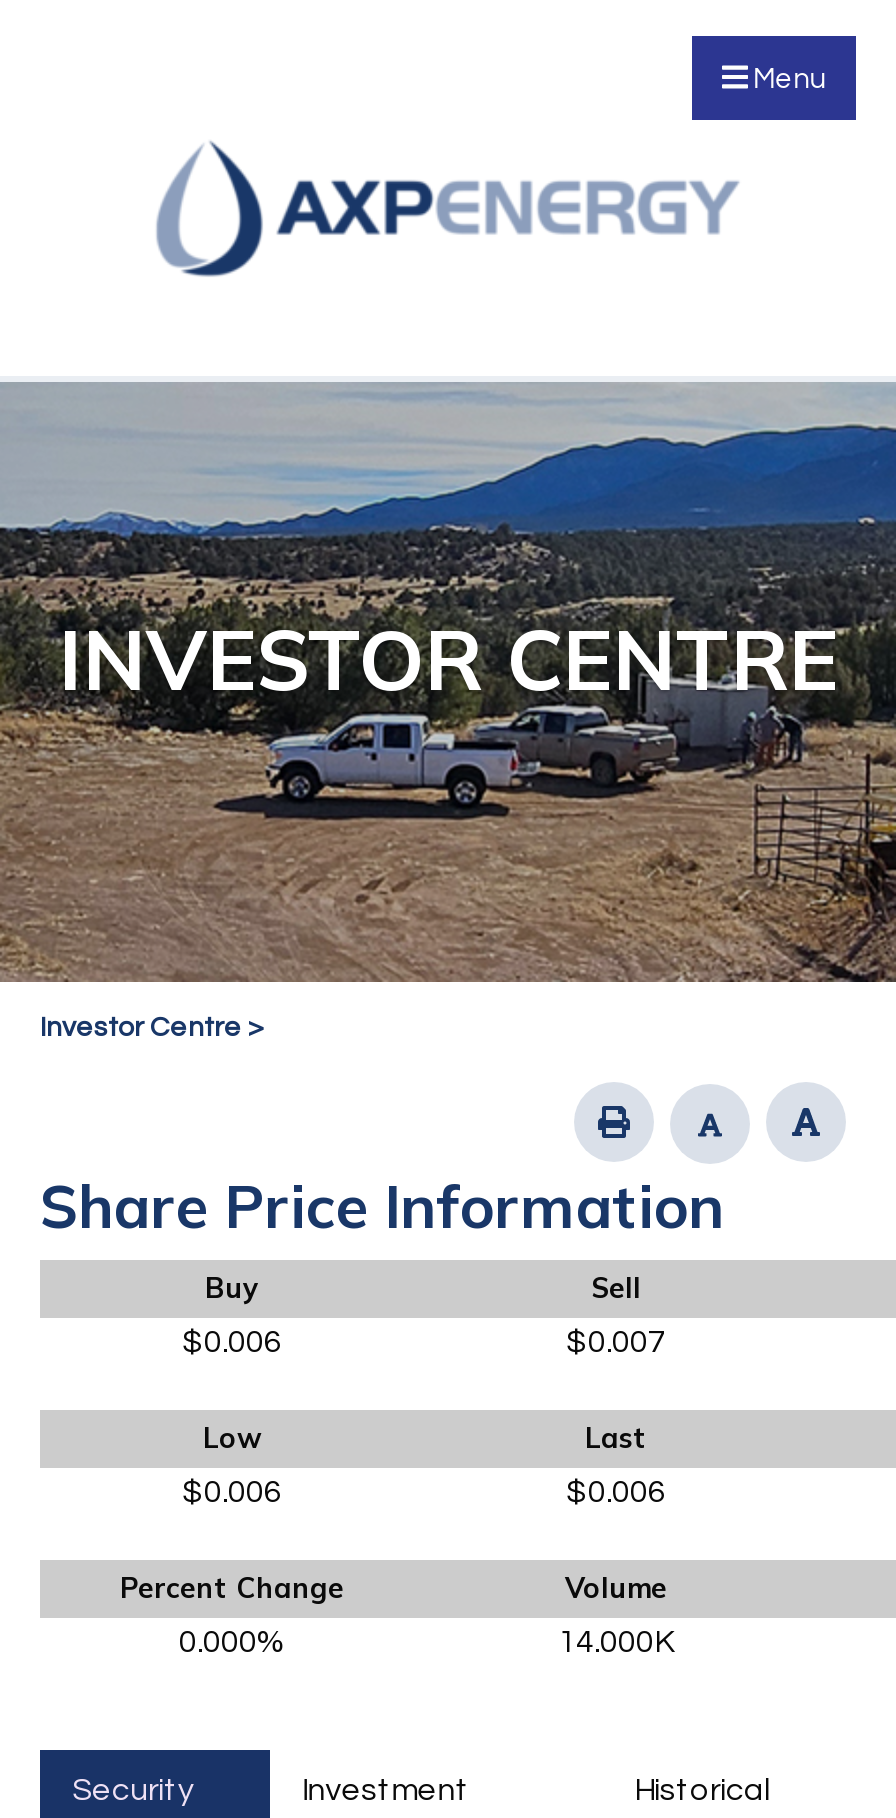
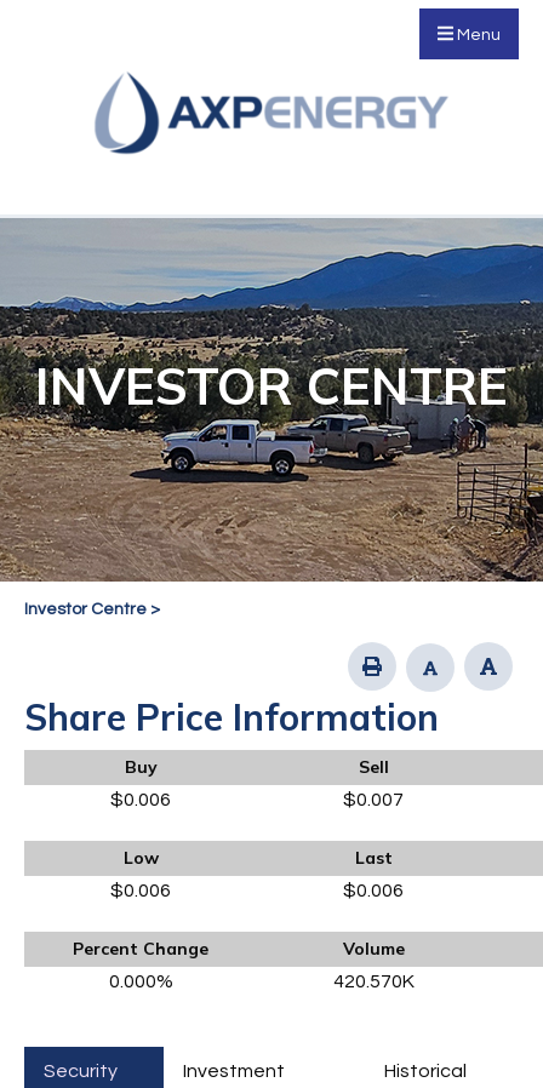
- 14.000K
+ 420.570K
